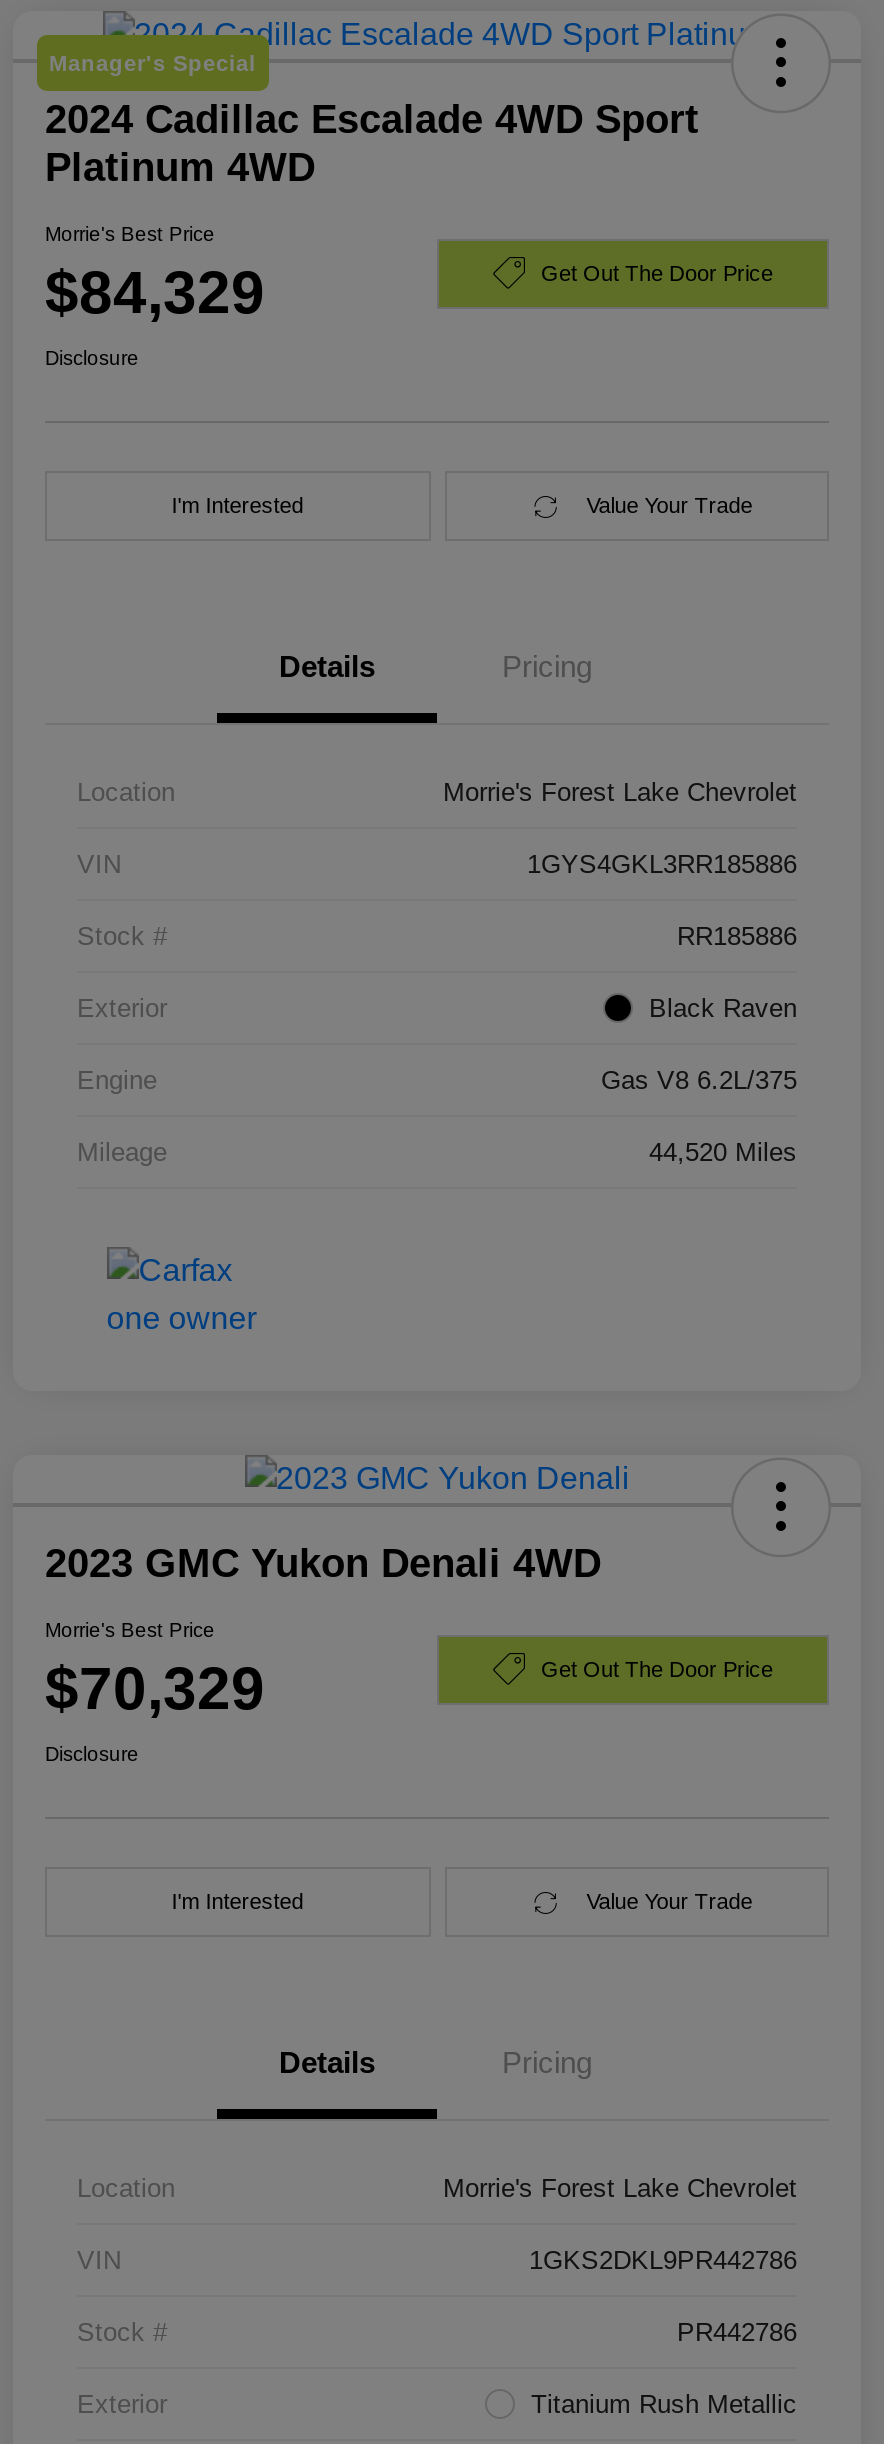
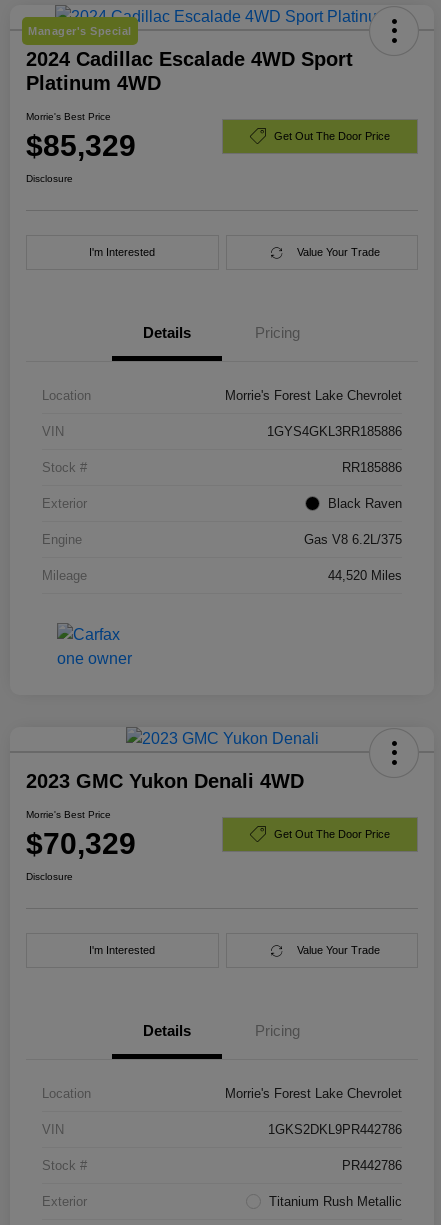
- $84,329
+ $85,329
